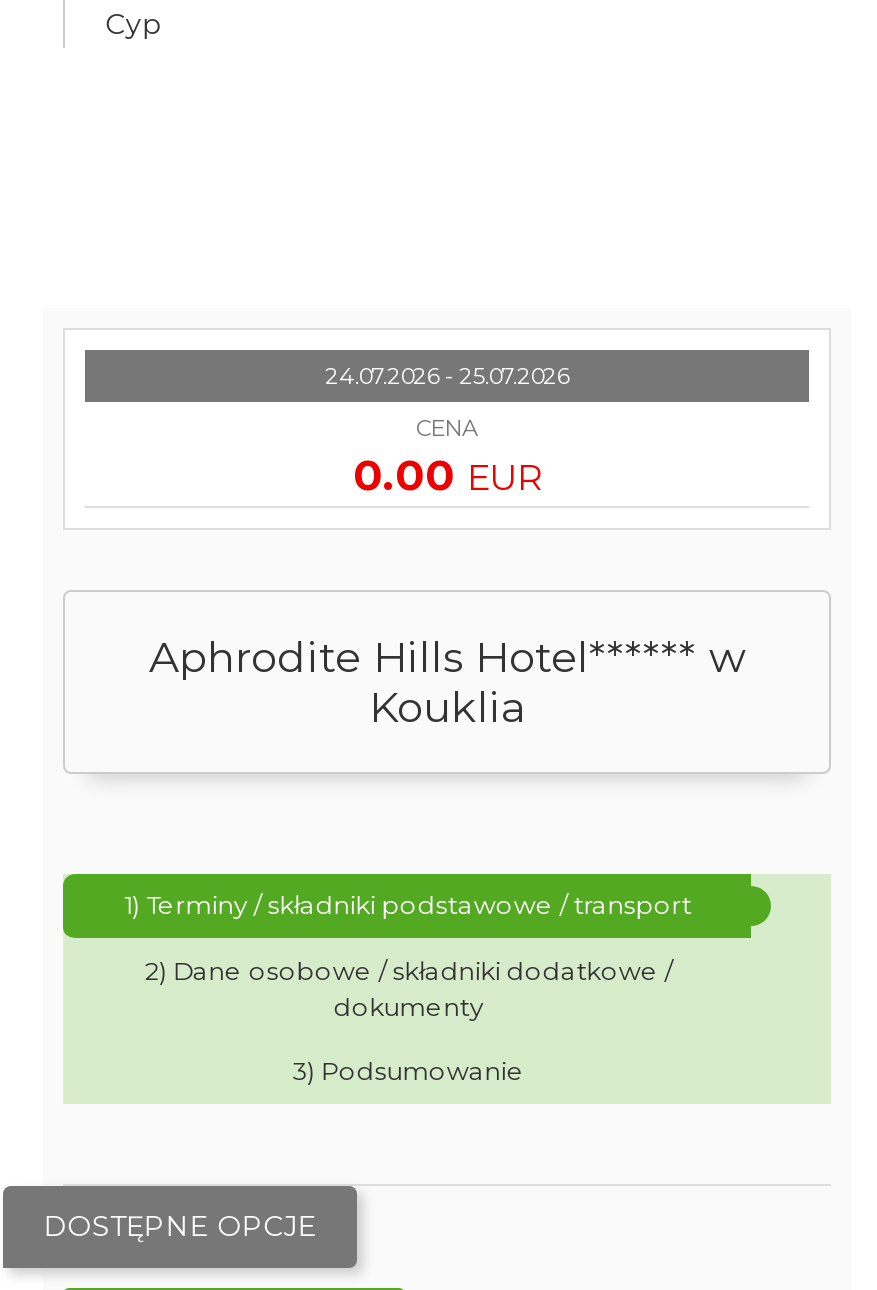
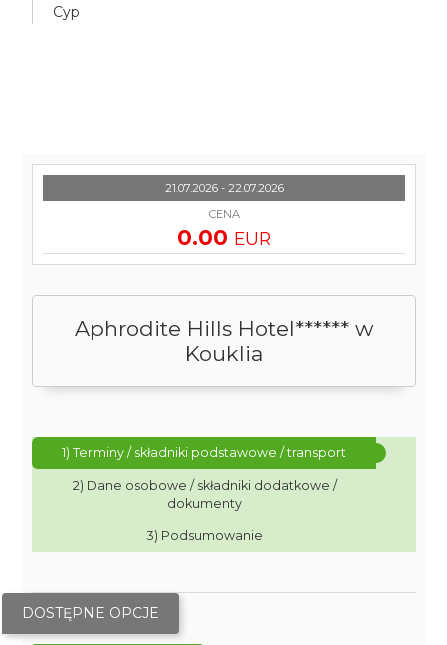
- 24.07.2026 - 25.07.2026
+ 21.07.2026 - 22.07.2026
